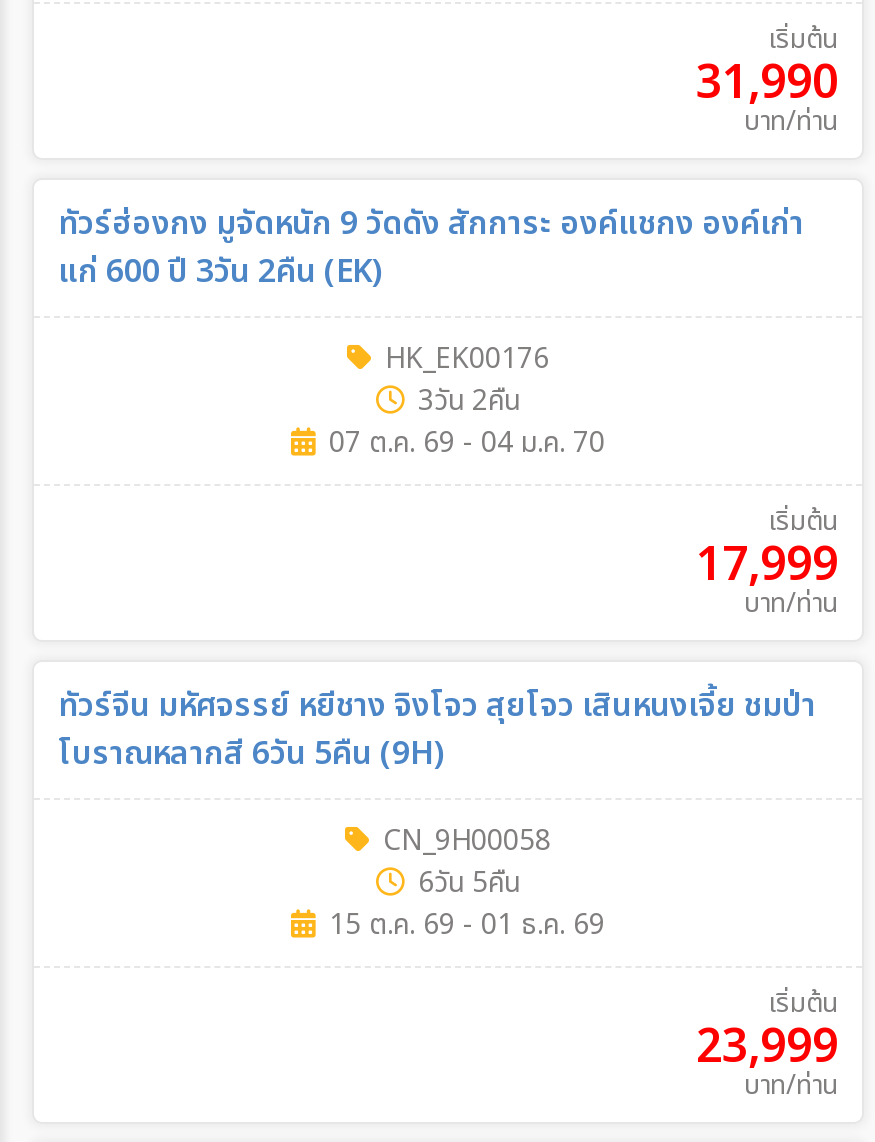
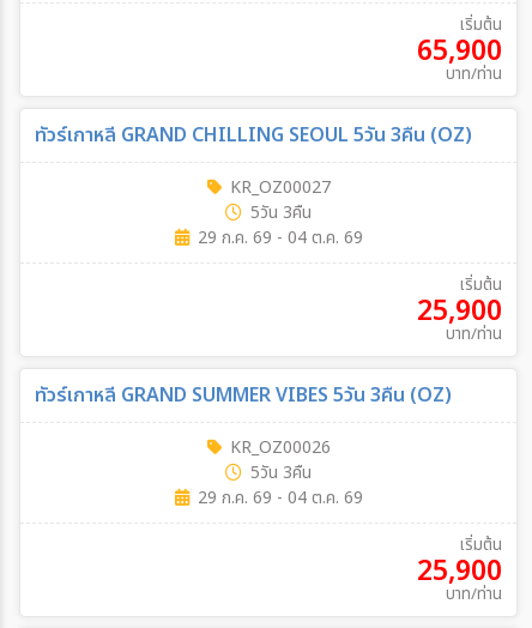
- 31,990
+ 65,900

- ทัวร์ฮ่องกง มูจัดหนัก 9 วัดดัง สักการะ องค์แชกง องค์เก่า
- แก่ 600 ปี 3วัน 2คืน (EK)
+ ทัวร์เกาหลี GRAND CHILLING SEOUL 5วัน 3คืน (OZ)

- HK_EK00176
- 3วัน 2คืน
- 07 ต.ค. 69 - 04 ม.ค. 70
+ KR_OZ00027
+ 5วัน 3คืน
+ 29 ก.ค. 69 - 04 ต.ค. 69

- 17,999
+ 25,900

- ทัวร์จีน มหัศจรรย์ หยีชาง จิงโจว สุยโจว เสินหนงเจี้ย ชมป่า
- โบราณหลากสี 6วัน 5คืน (9H)
+ ทัวร์เกาหลี GRAND SUMMER VIBES 5วัน 3คืน (OZ)

- CN_9H00058
- 6วัน 5คืน
- 15 ต.ค. 69 - 01 ธ.ค. 69
+ KR_OZ00026
+ 5วัน 3คืน
+ 29 ก.ค. 69 - 04 ต.ค. 69

- 23,999
+ 25,900
